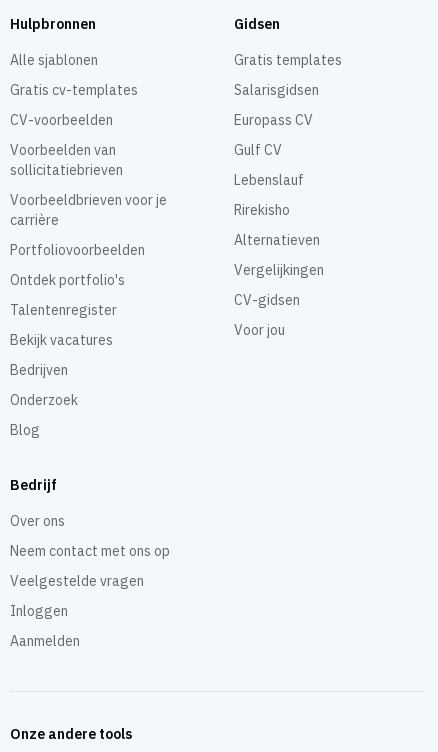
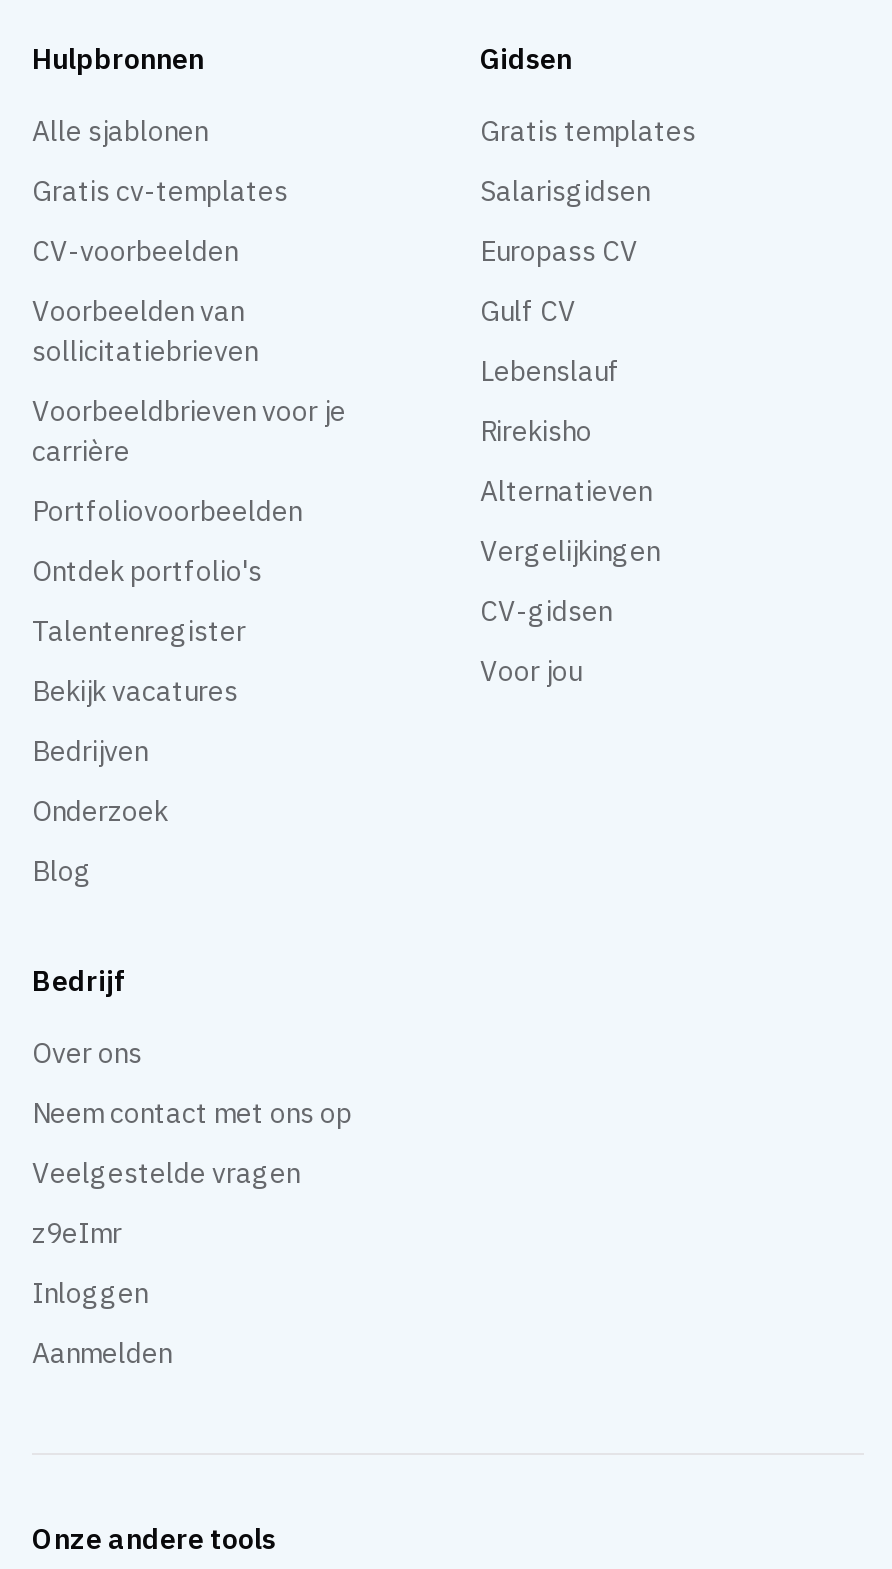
+ z9eImr
